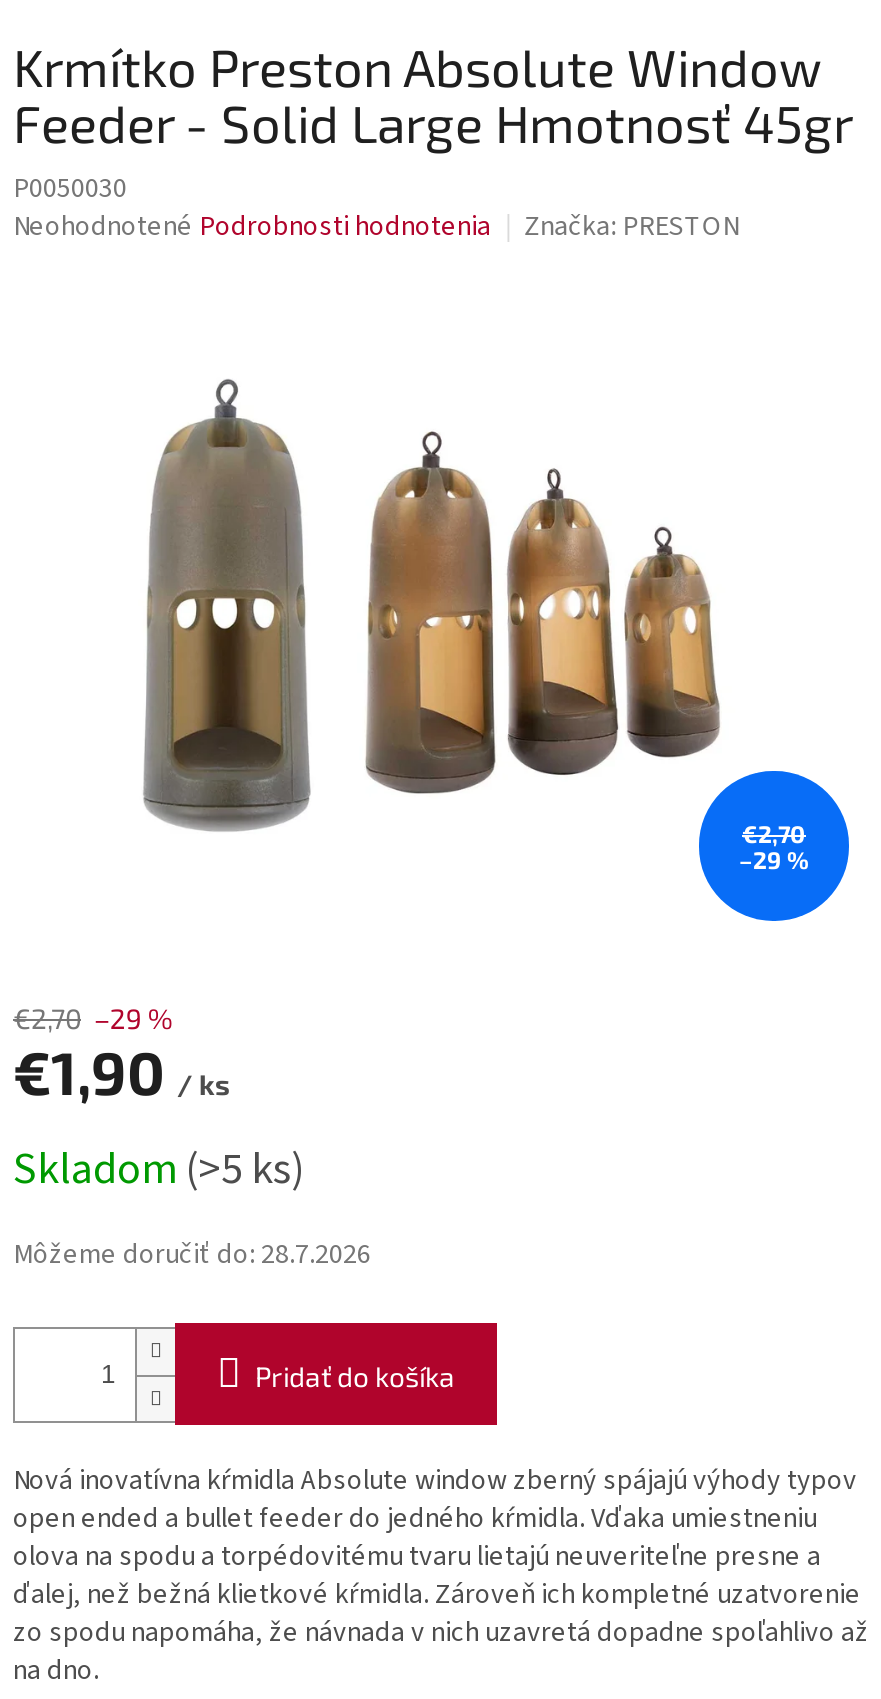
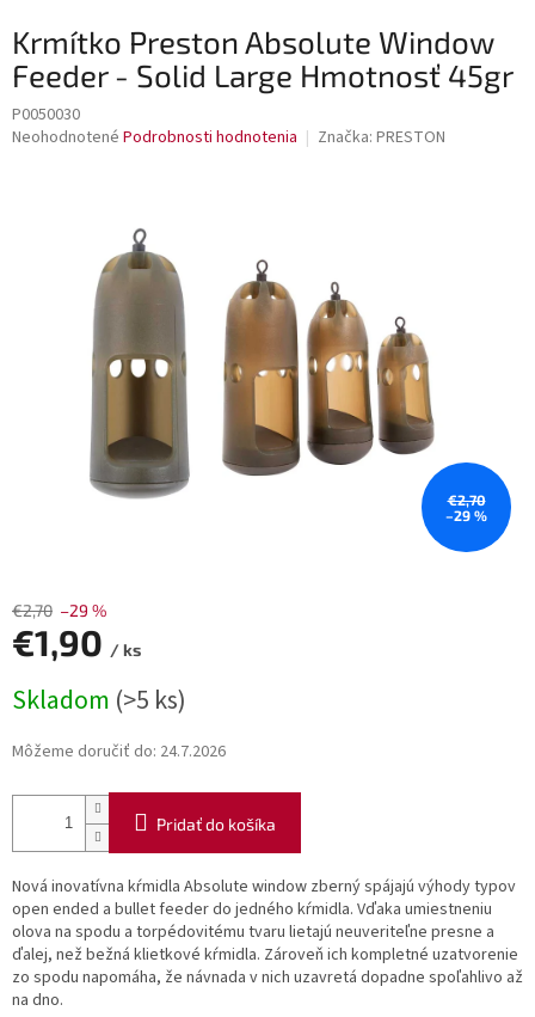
- Môžeme doručiť do: 28.7.2026
+ Môžeme doručiť do: 24.7.2026
